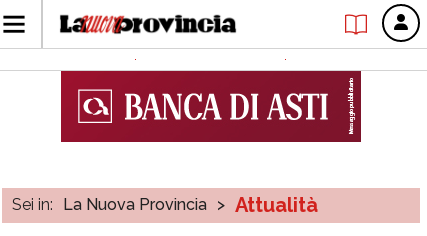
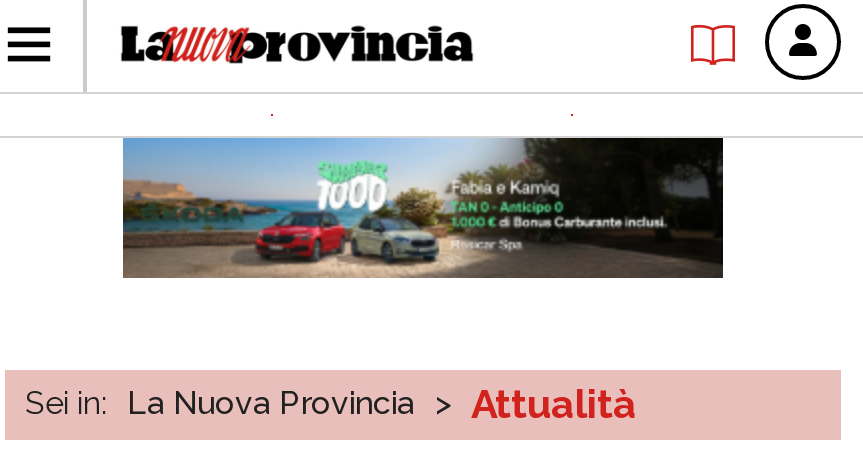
- [image]
+ [image]
